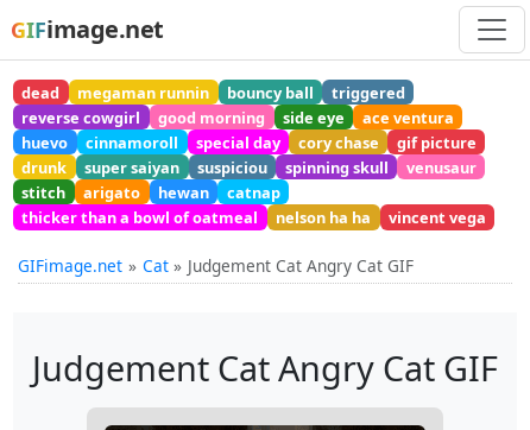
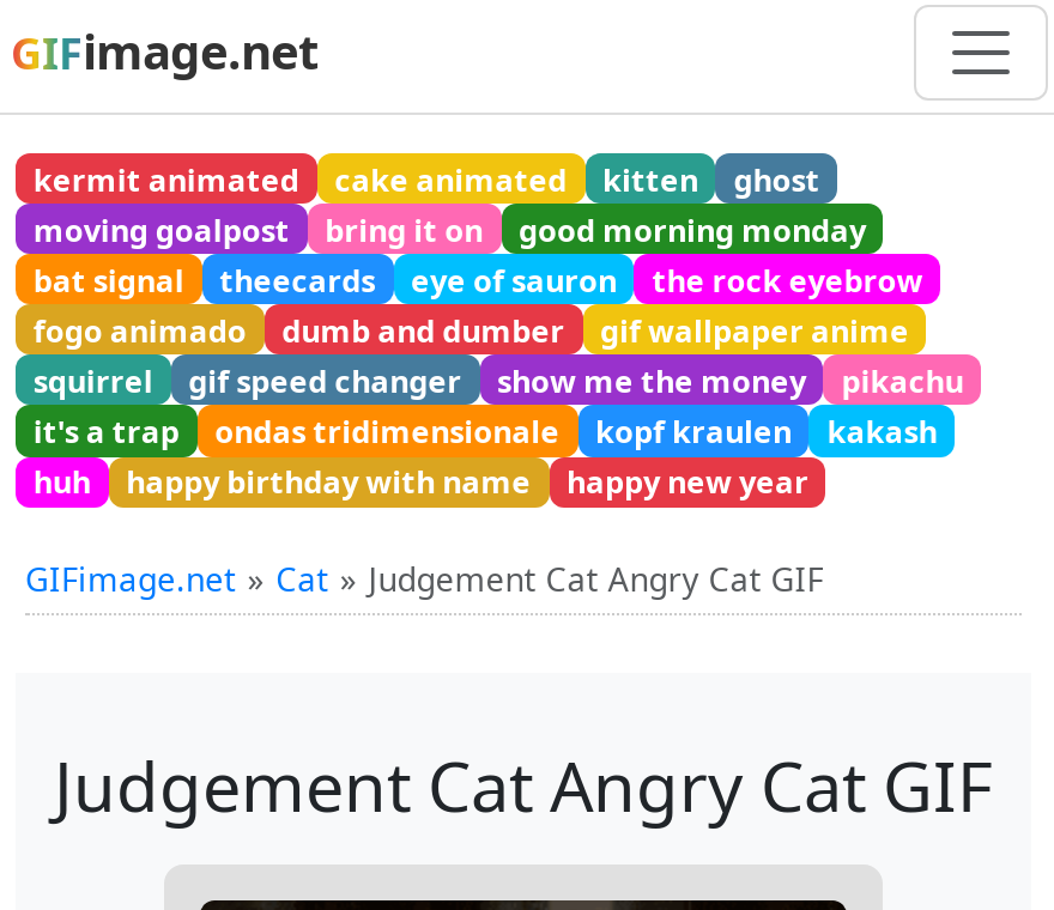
- dead
- megaman runnin
- bouncy ball
- triggered
- reverse cowgirl
- good morning
- side eye
- ace ventura
- huevo
- cinnamoroll
- special day
- cory chase
- gif picture
- drunk
- super saiyan
- suspiciou
- spinning skull
- venusaur
- stitch
- arigato
- hewan
- catnap
- thicker than a bowl of oatmeal
- nelson ha ha
- vincent vega
+ kermit animated
+ cake animated
+ kitten
+ ghost
+ moving goalpost
+ bring it on
+ good morning monday
+ bat signal
+ theecards
+ eye of sauron
+ the rock eyebrow
+ fogo animado
+ dumb and dumber
+ gif wallpaper anime
+ squirrel
+ gif speed changer
+ show me the money
+ pikachu
+ it's a trap
+ ondas tridimensionale
+ kopf kraulen
+ kakash
+ huh
+ happy birthday with name
+ happy new year
